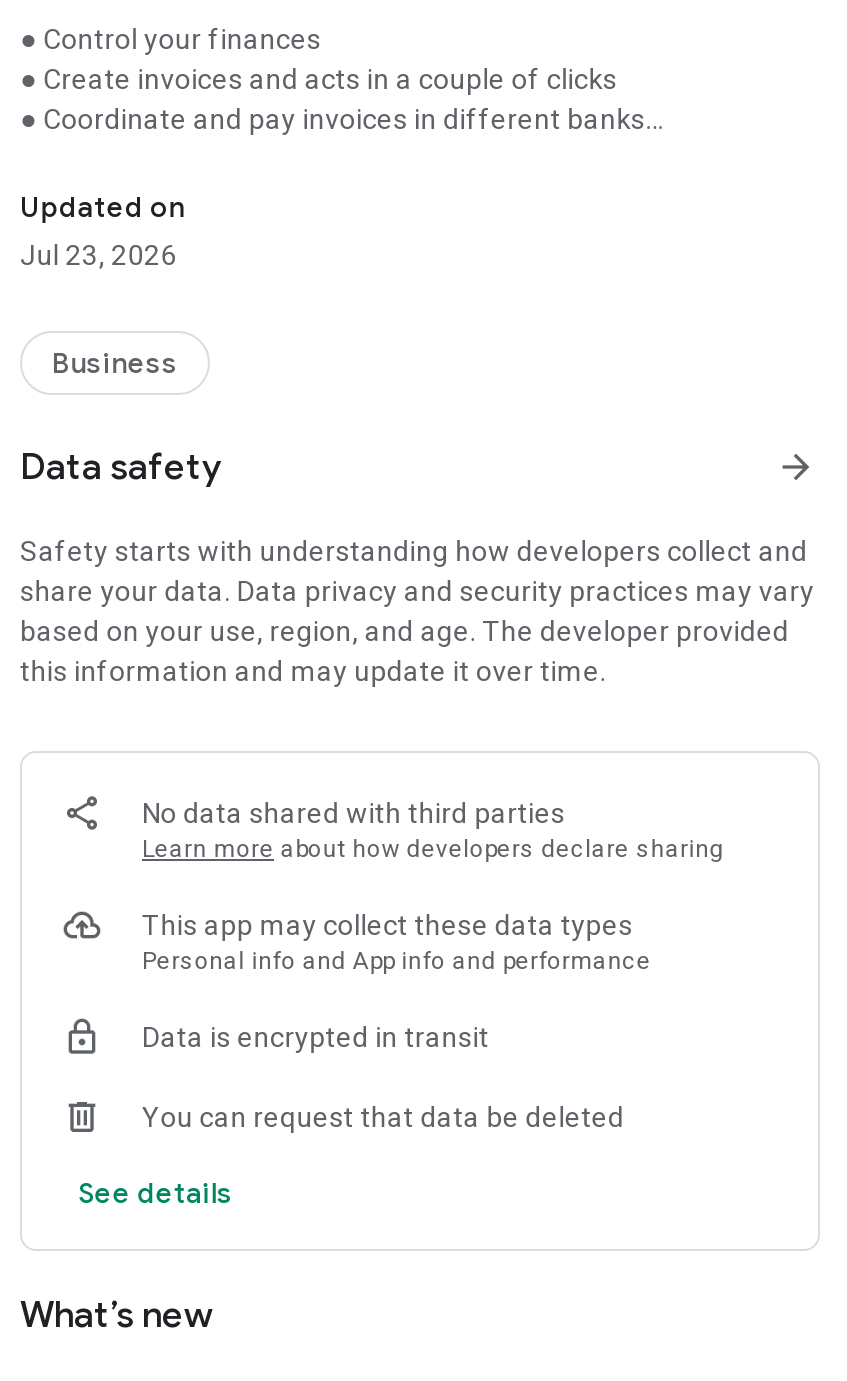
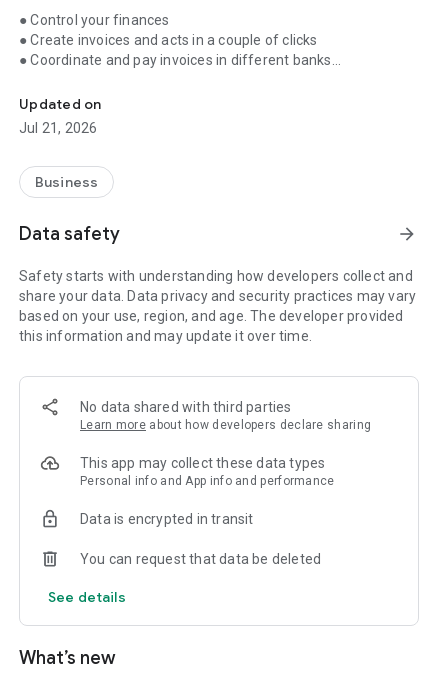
- Jul 23, 2026
+ Jul 21, 2026
